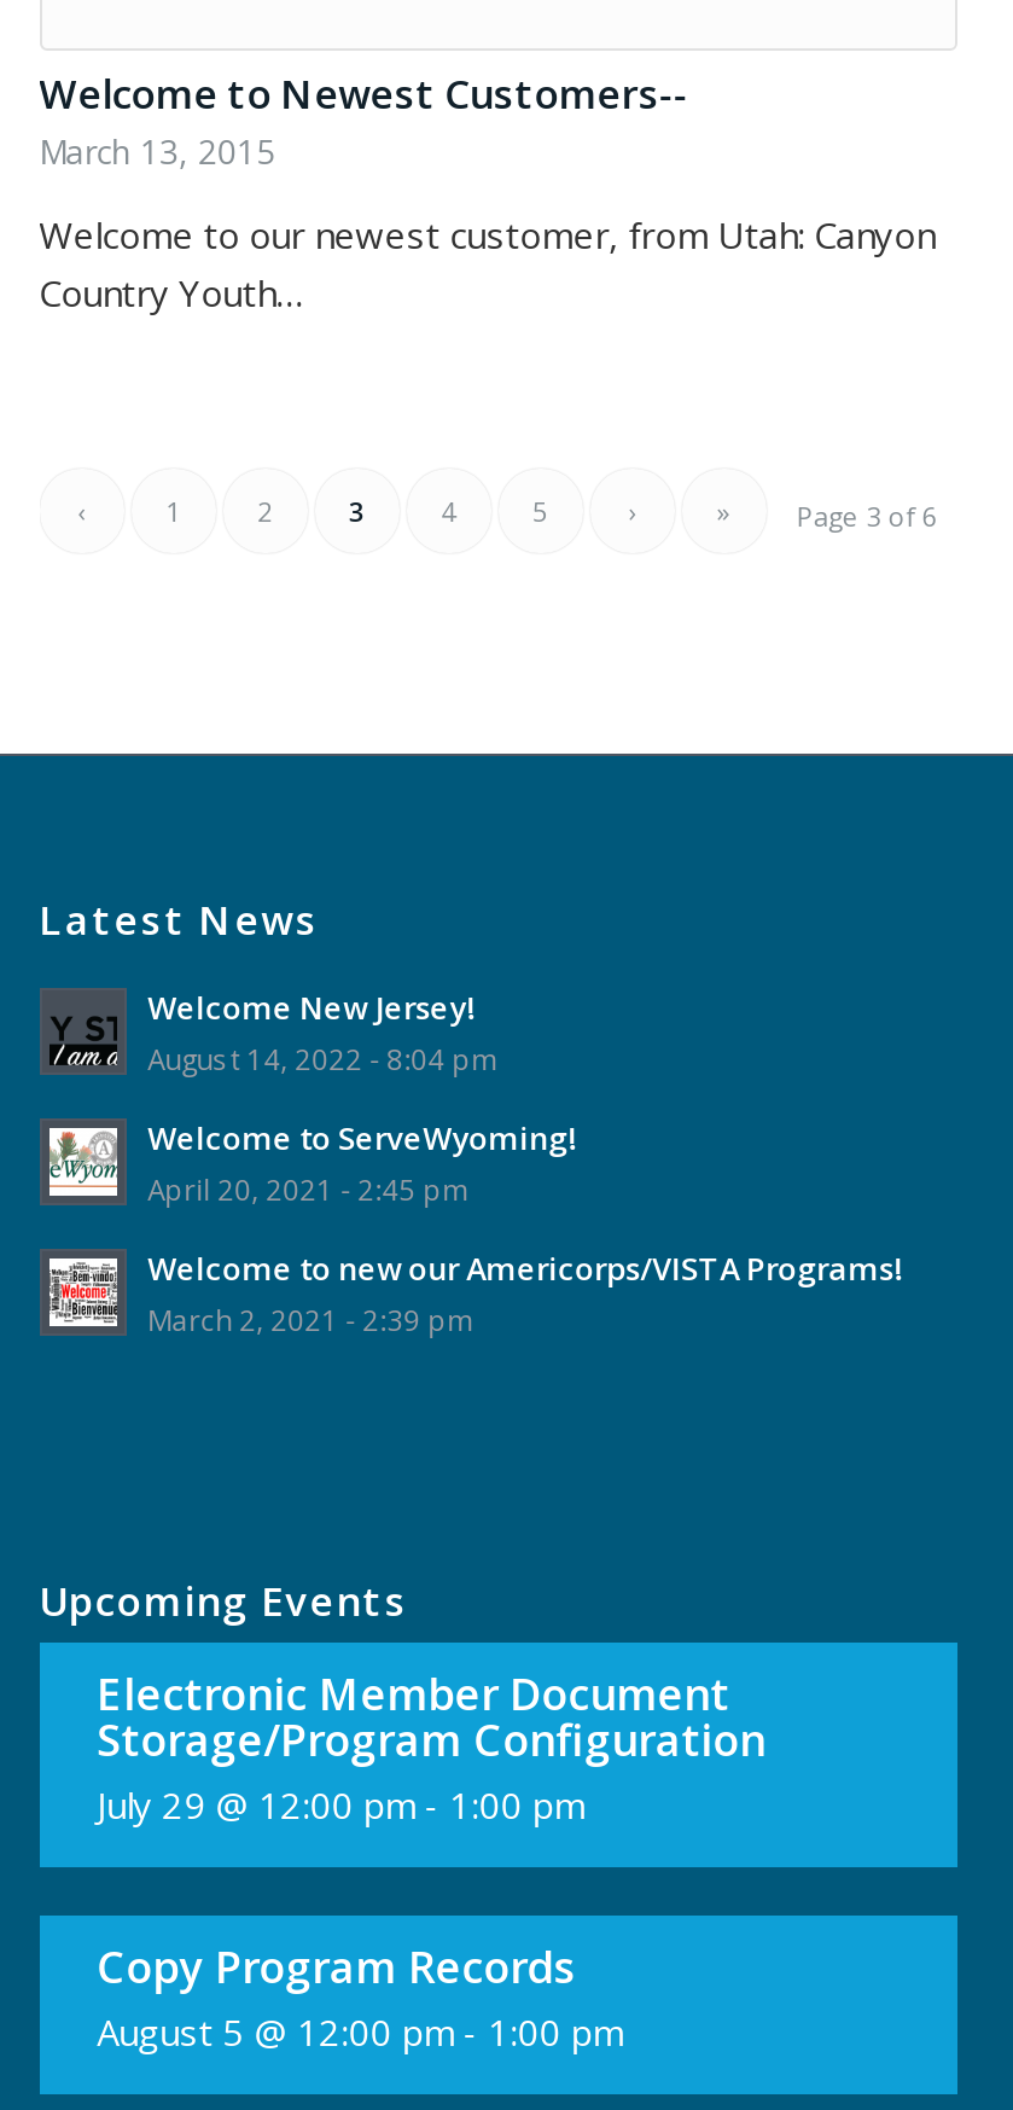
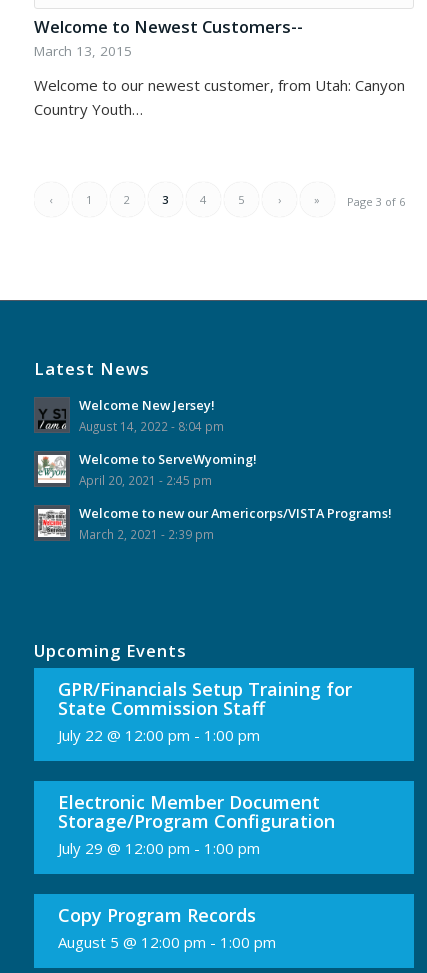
+ GPR/Financials Setup Training for
+ State Commission Staff
+ July 22 @ 12:00 pm - 1:00 pm
